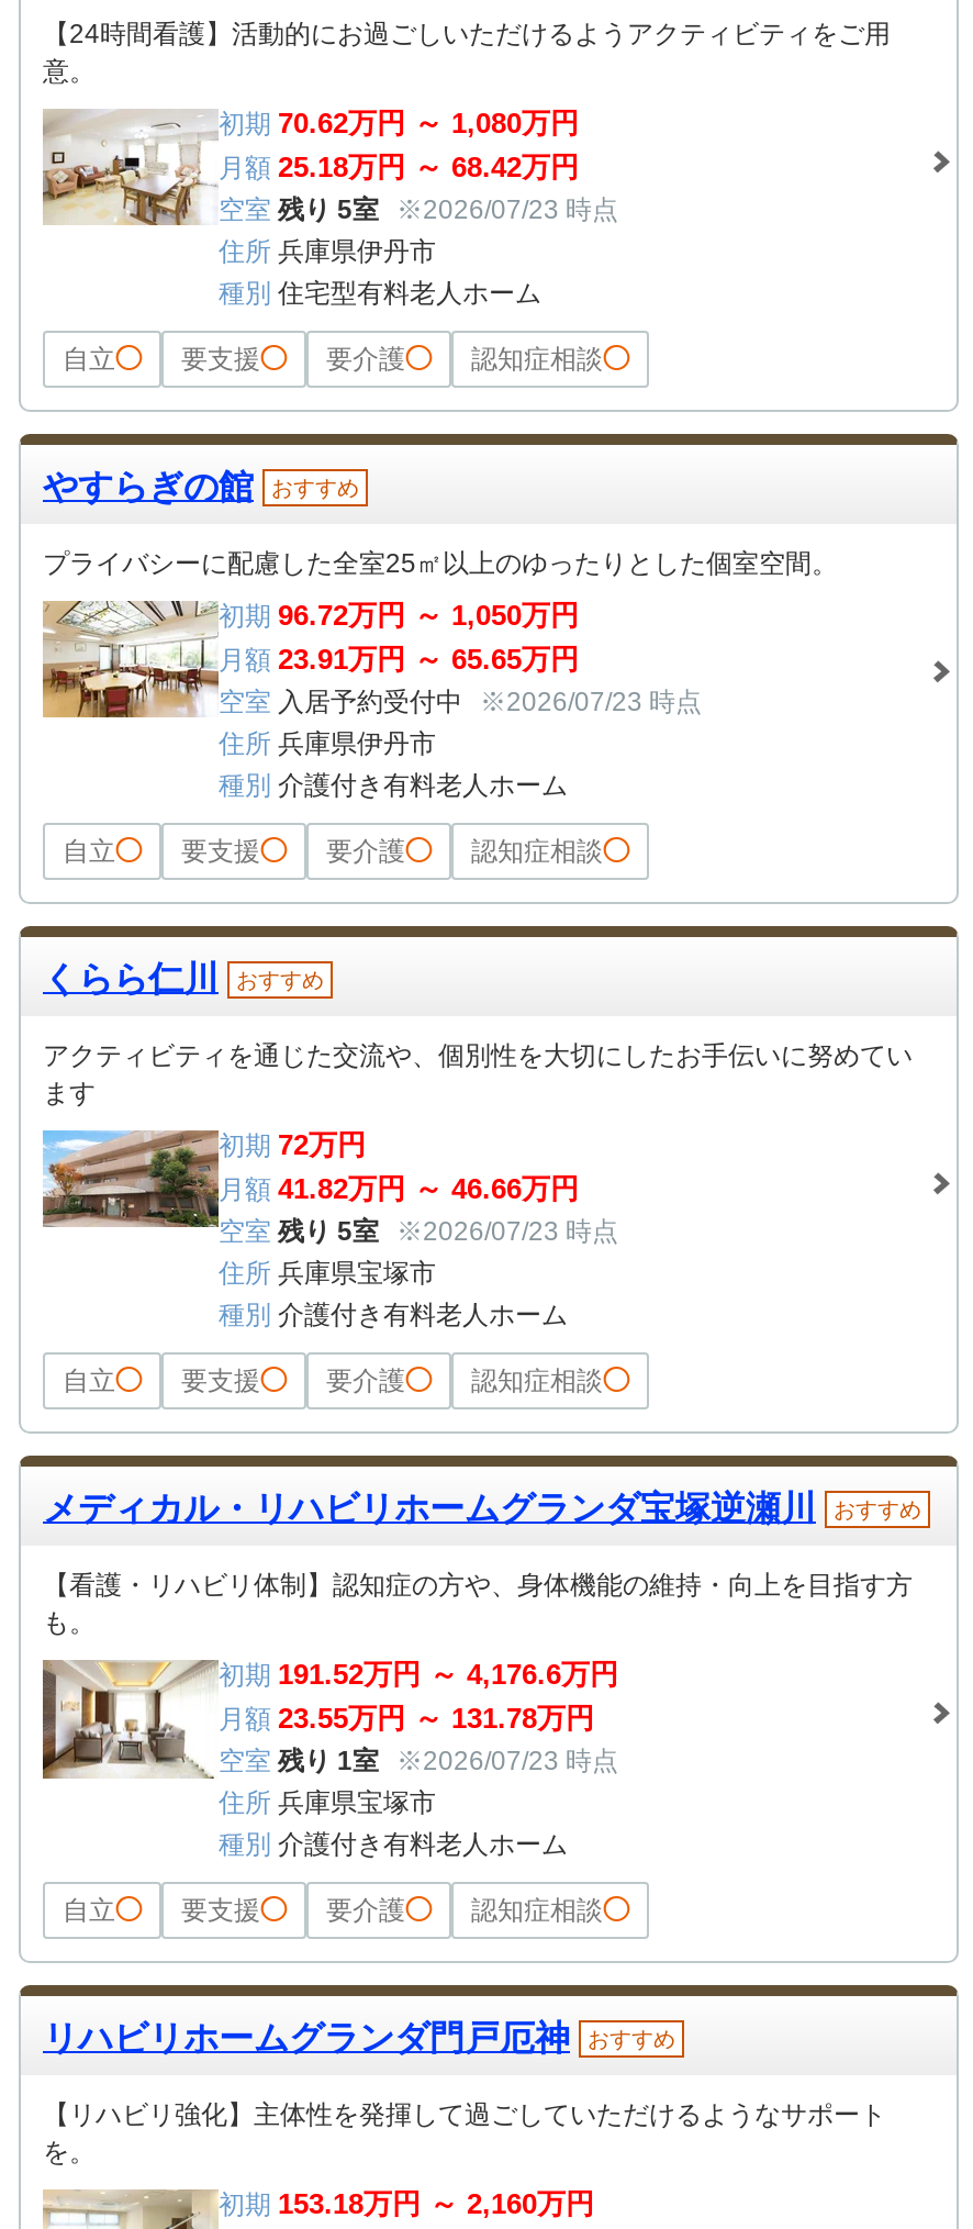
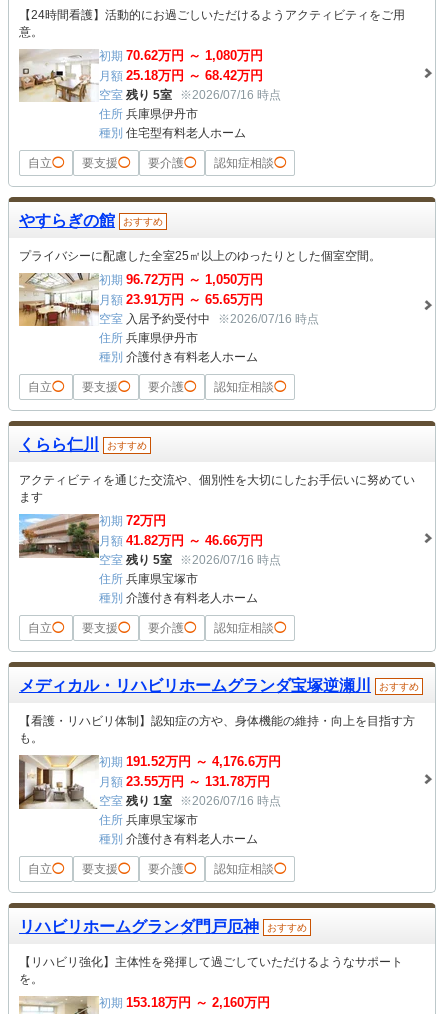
- 空室 残り 5室 ※2026/07/23 時点
+ 空室 残り 5室 ※2026/07/16 時点

- 空室 入居予約受付中 ※2026/07/23 時点
+ 空室 入居予約受付中 ※2026/07/16 時点

- 空室 残り 5室 ※2026/07/23 時点
+ 空室 残り 5室 ※2026/07/16 時点

- 空室 残り 1室 ※2026/07/23 時点
+ 空室 残り 1室 ※2026/07/16 時点
